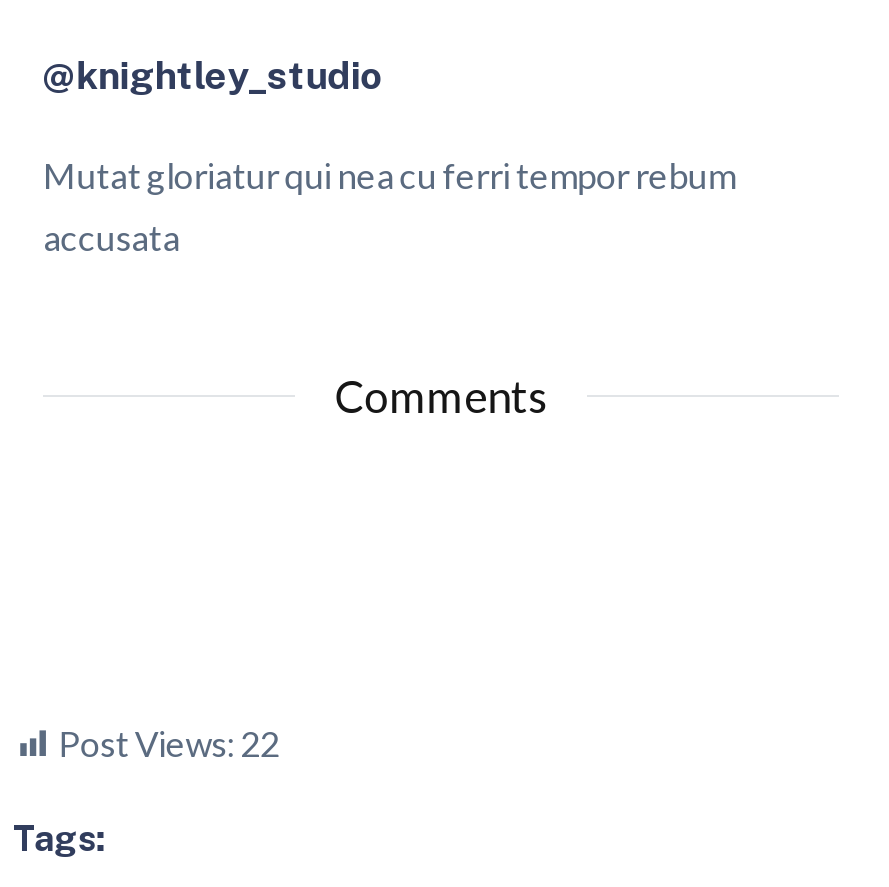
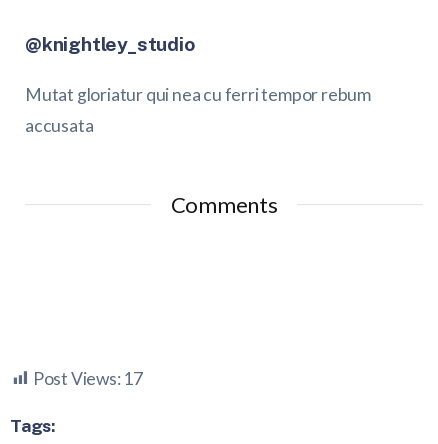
- Post Views: 22
+ Post Views: 17
